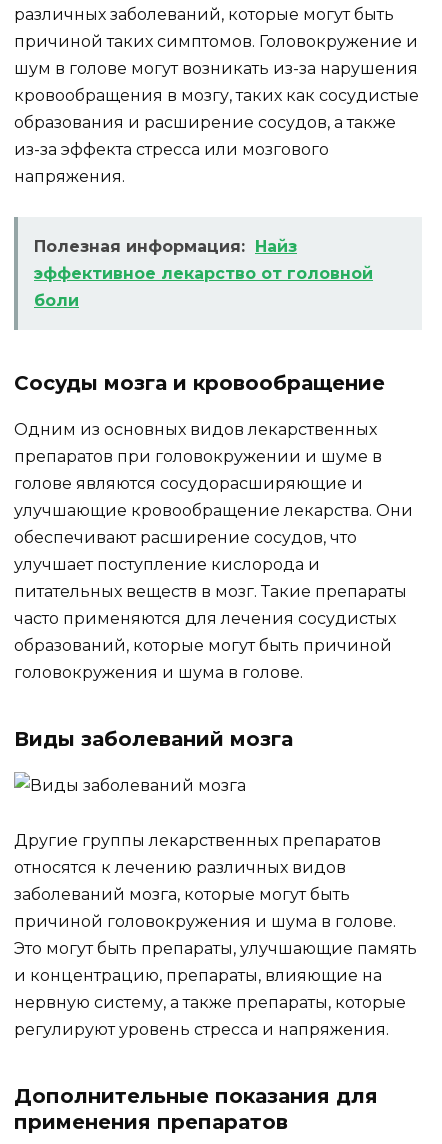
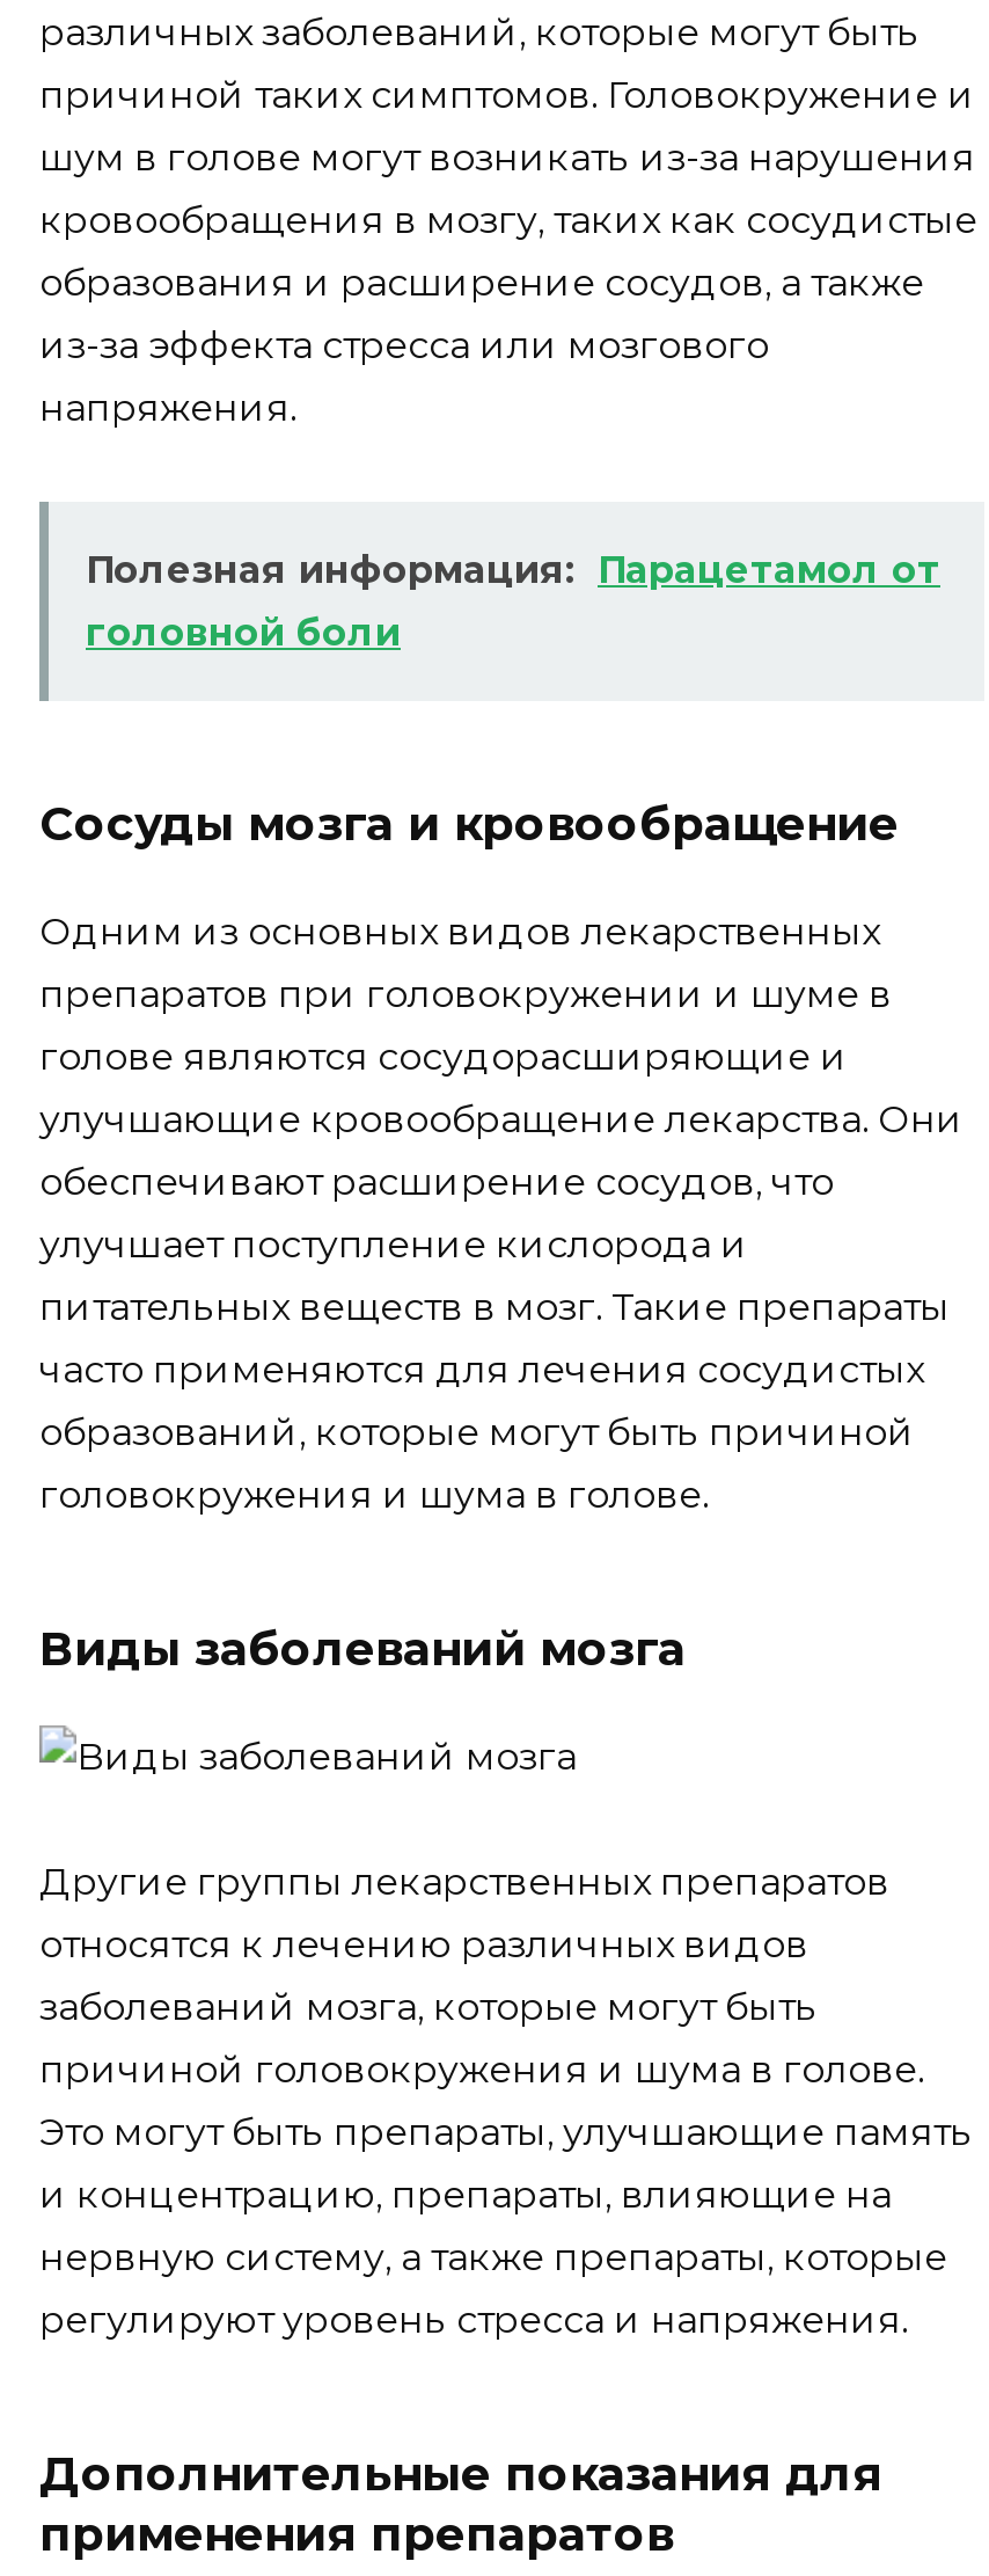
- Полезная информация: Найз
- эффективное лекарство от головной
- боли
+ Полезная информация: Парацетамол от
+ головной боли
